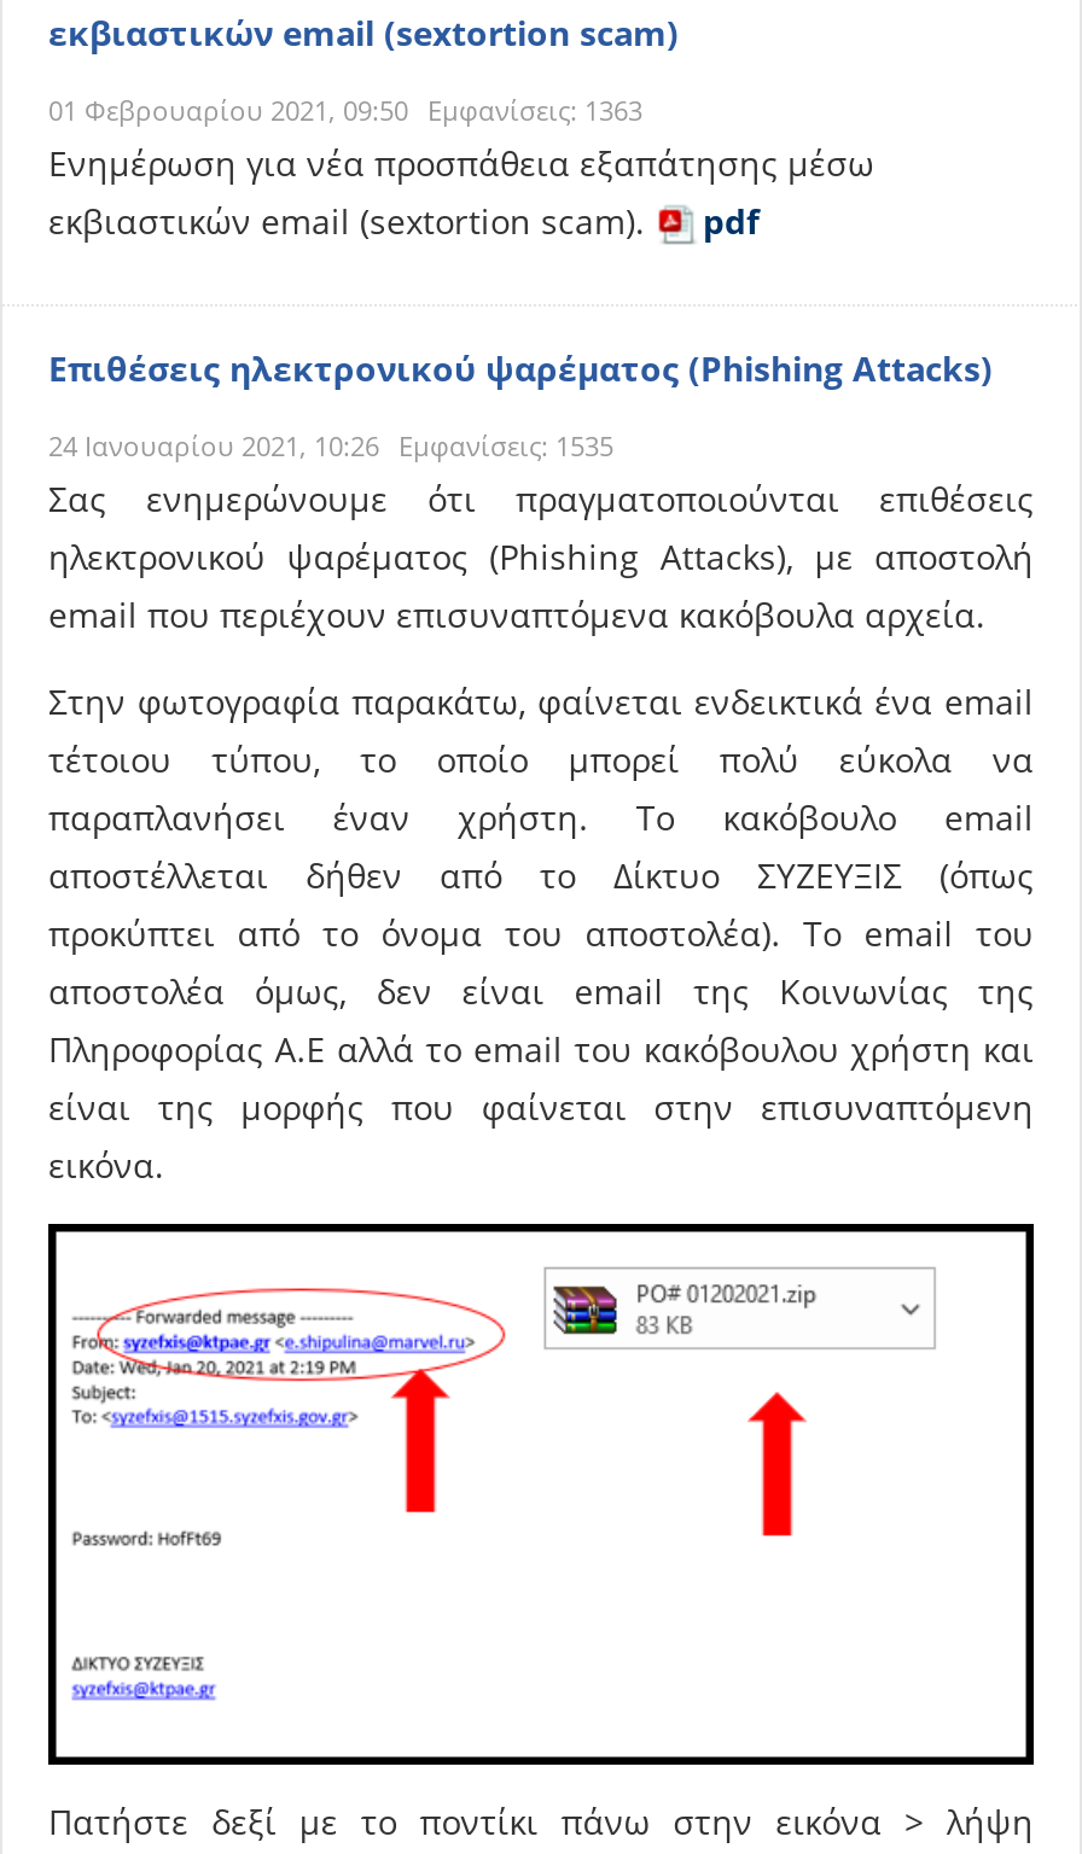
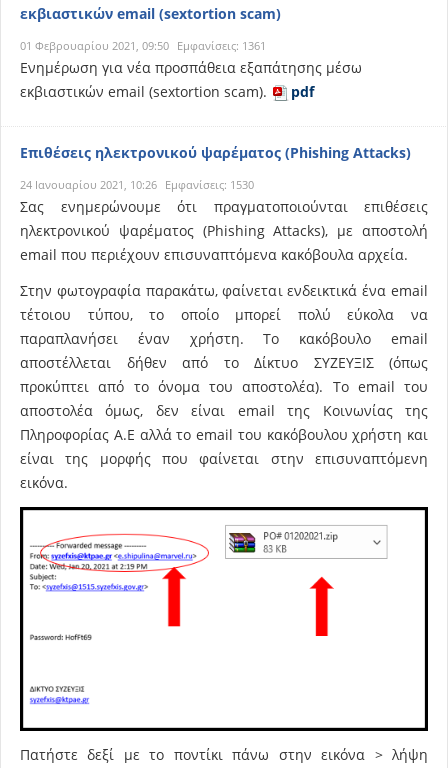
- 01 Φεβρουαρίου 2021, 09:50 Εμφανίσεις: 1363
+ 01 Φεβρουαρίου 2021, 09:50 Εμφανίσεις: 1361

- 24 Ιανουαρίου 2021, 10:26 Εμφανίσεις: 1535
+ 24 Ιανουαρίου 2021, 10:26 Εμφανίσεις: 1530
